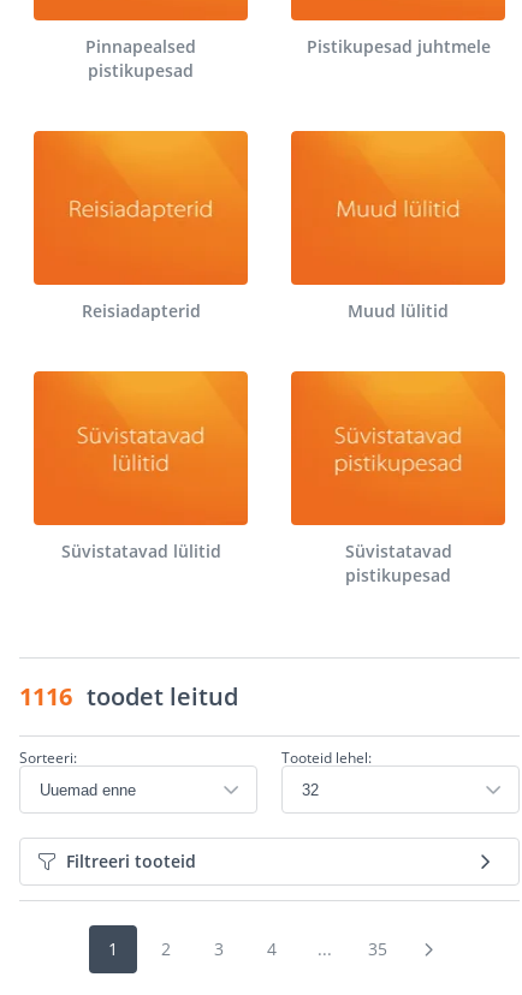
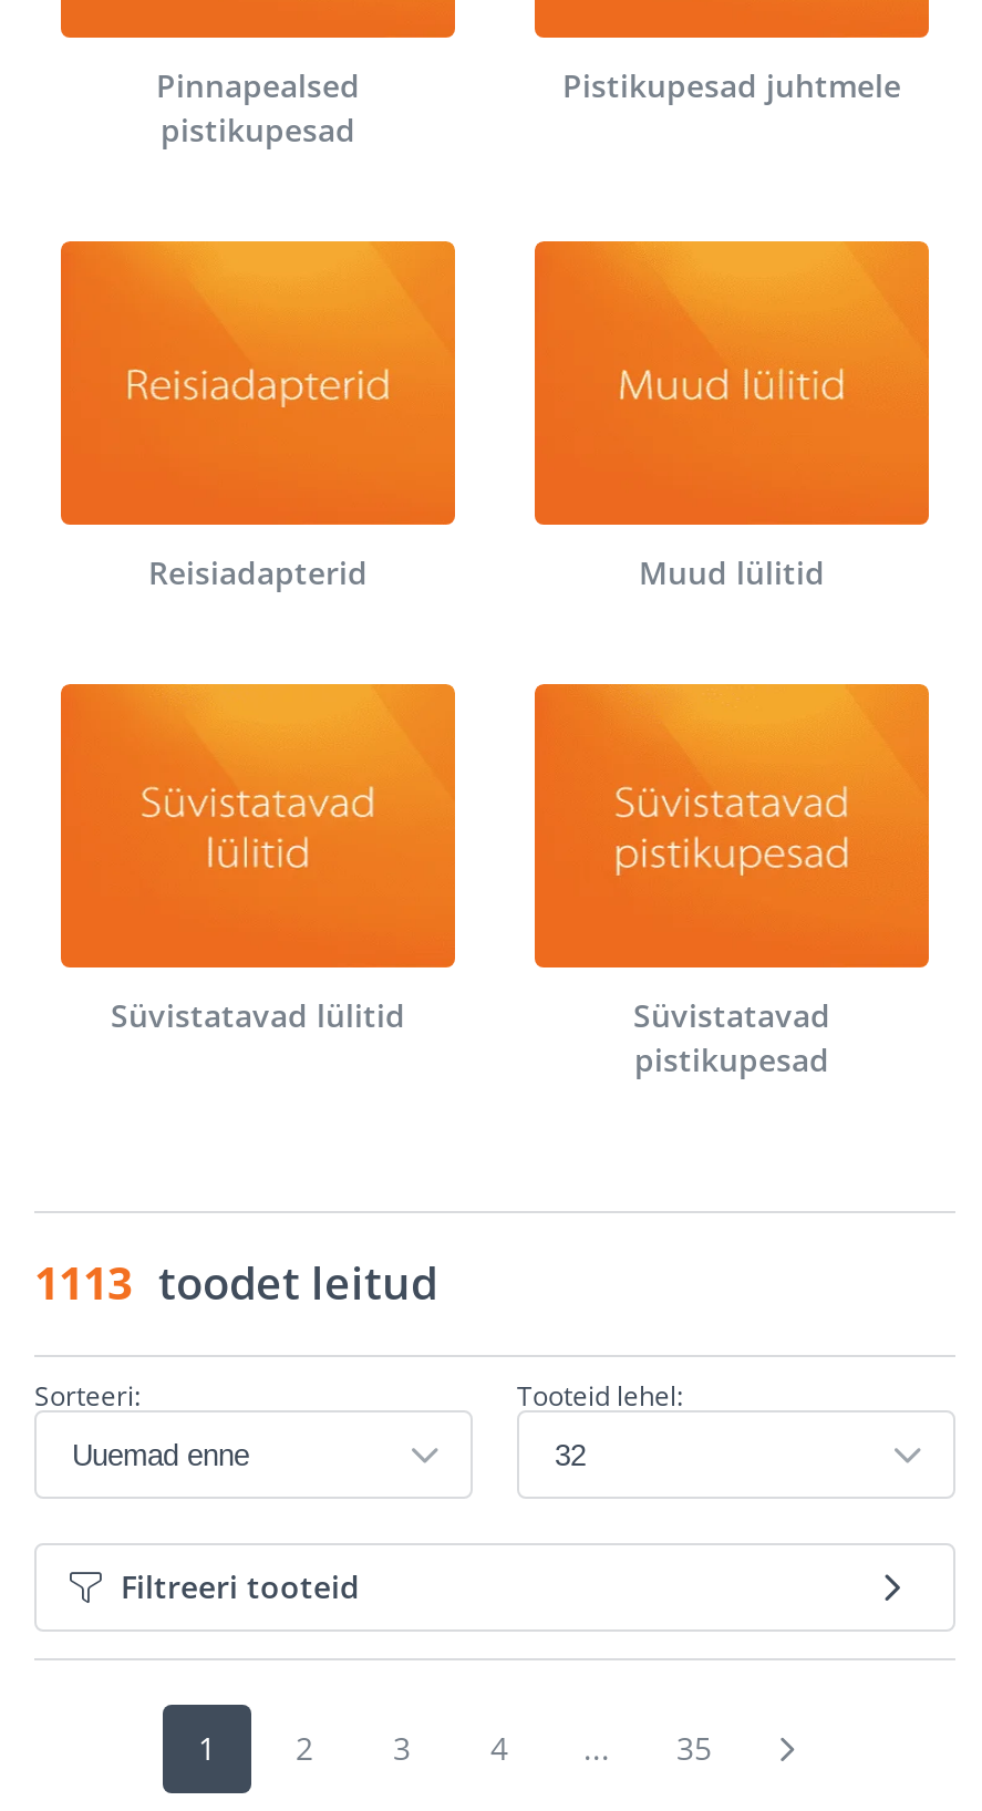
- 1116 toodet leitud
+ 1113 toodet leitud
